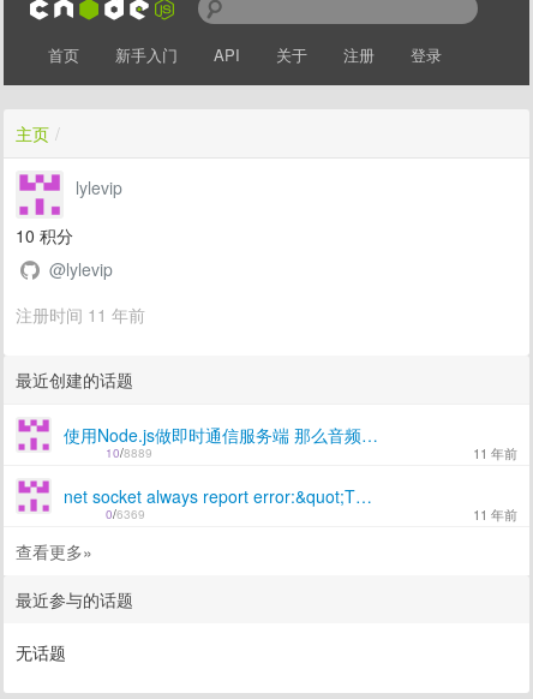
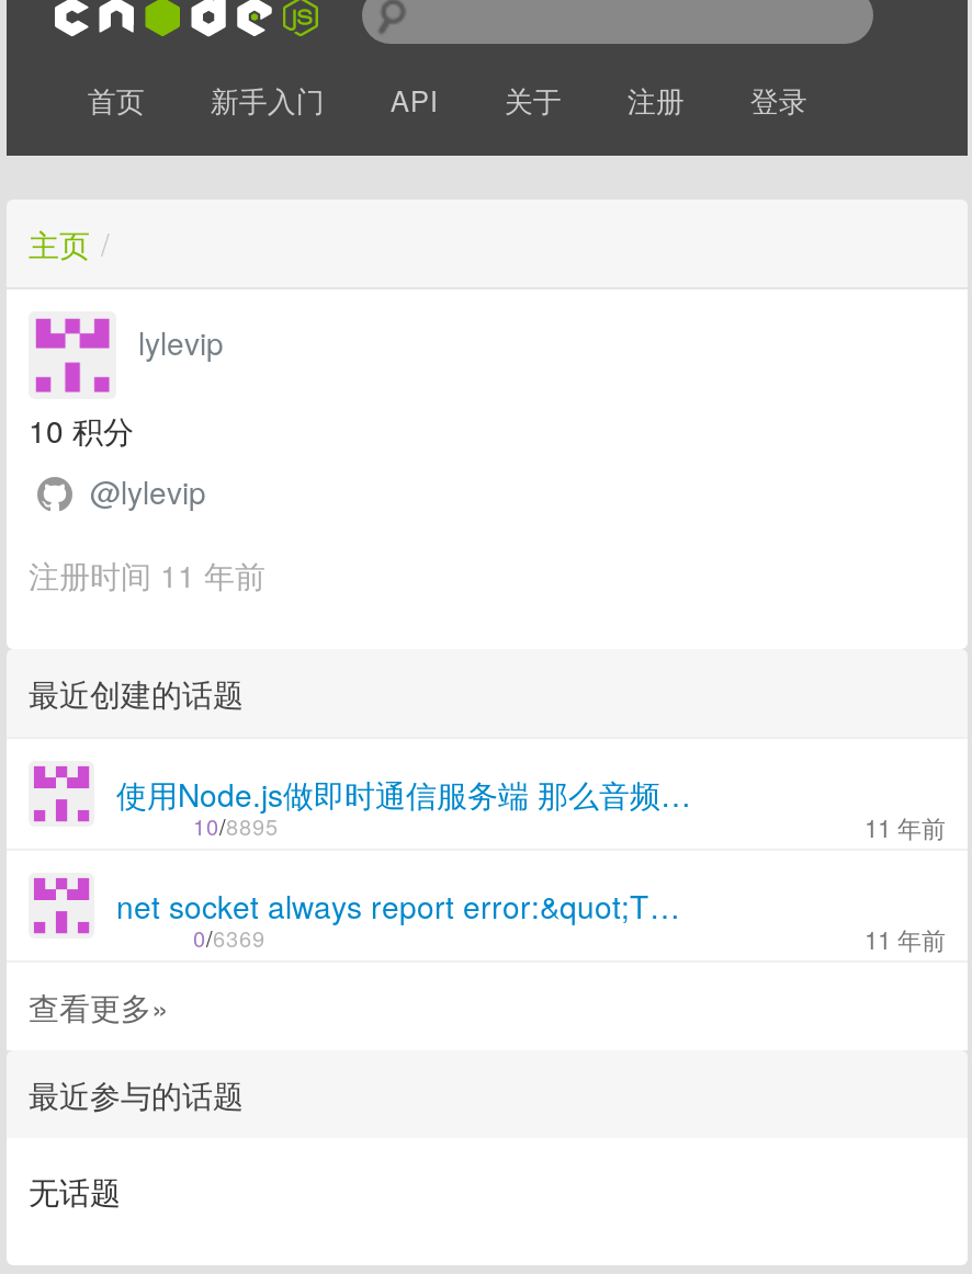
- 10 /8889
+ 10 /8895
